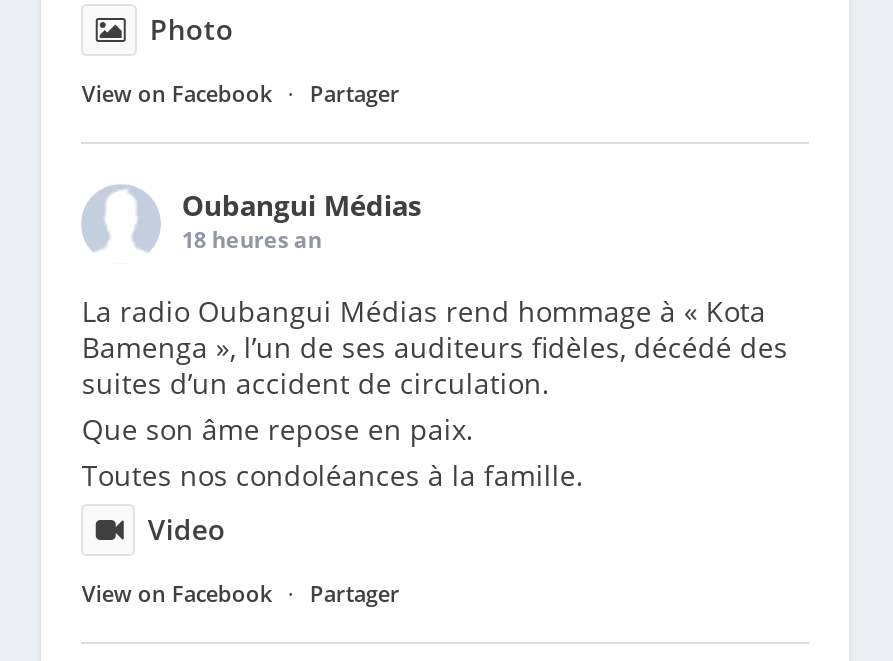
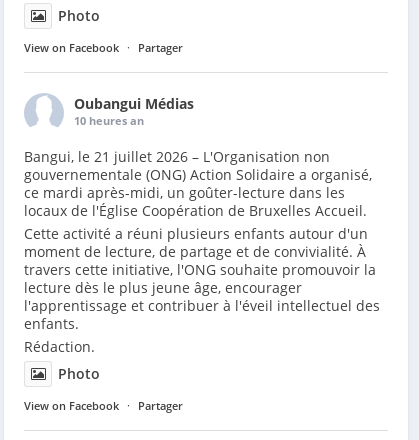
- 18 heures an
+ 10 heures an

- La radio Oubangui Médias rend hommage à « Kota
- Bamenga », l’un de ses auditeurs fidèles, décédé des
- suites d’un accident de circulation.
- Que son âme repose en paix.
- Toutes nos condoléances à la famille.
- Video
+ Bangui, le 21 juillet 2026 – L'Organisation non
+ gouvernementale (ONG) Action Solidaire a organisé,
+ ce mardi après-midi, un goûter-lecture dans les
+ locaux de l'Église Coopération de Bruxelles Accueil.
+ Cette activité a réuni plusieurs enfants autour d'un
+ moment de lecture, de partage et de convivialité. À
+ travers cette initiative, l'ONG souhaite promouvoir la
+ lecture dès le plus jeune âge, encourager
+ l'apprentissage et contribuer à l'éveil intellectuel des
+ enfants.
+ Rédaction.
+ Photo
